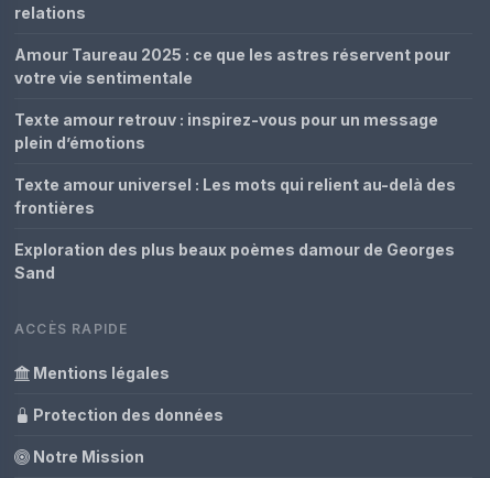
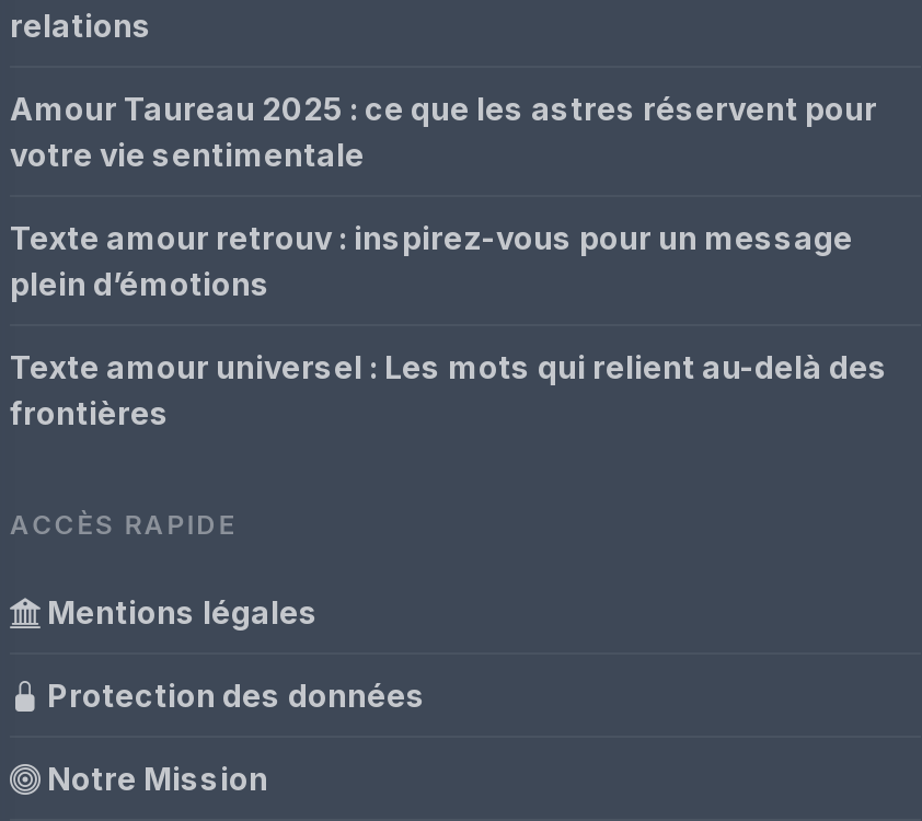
- Exploration des plus beaux poèmes damour de Georges
- Sand
